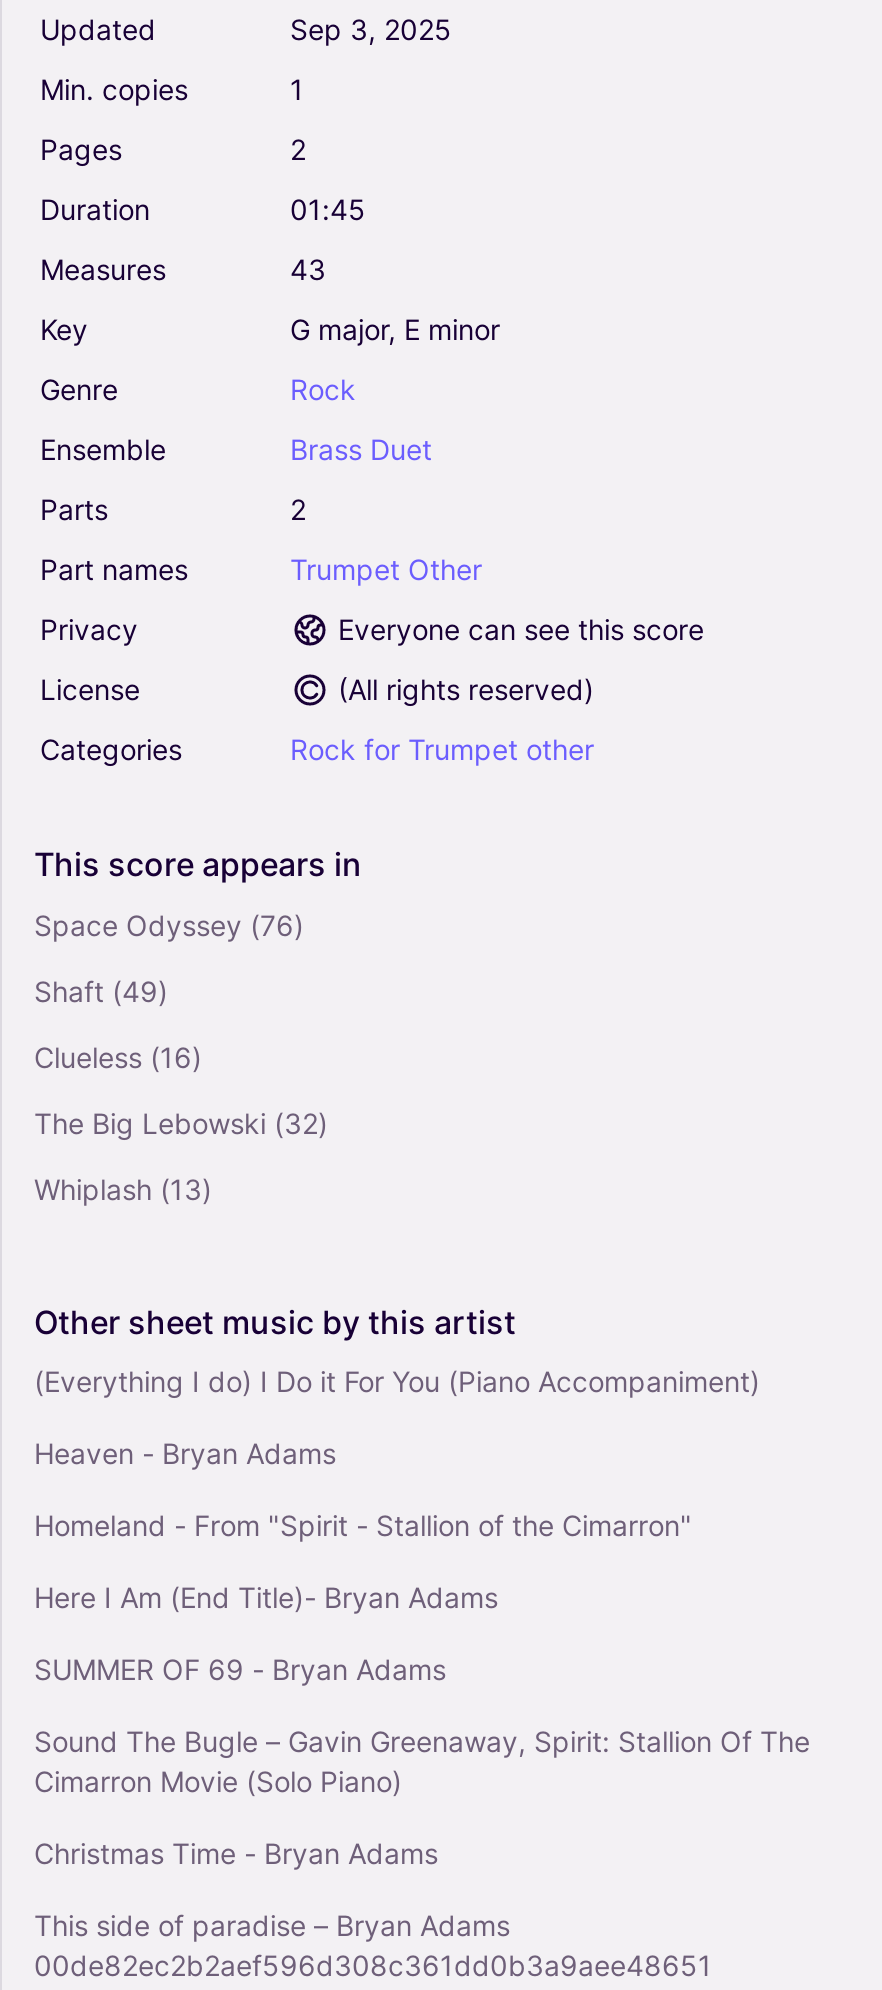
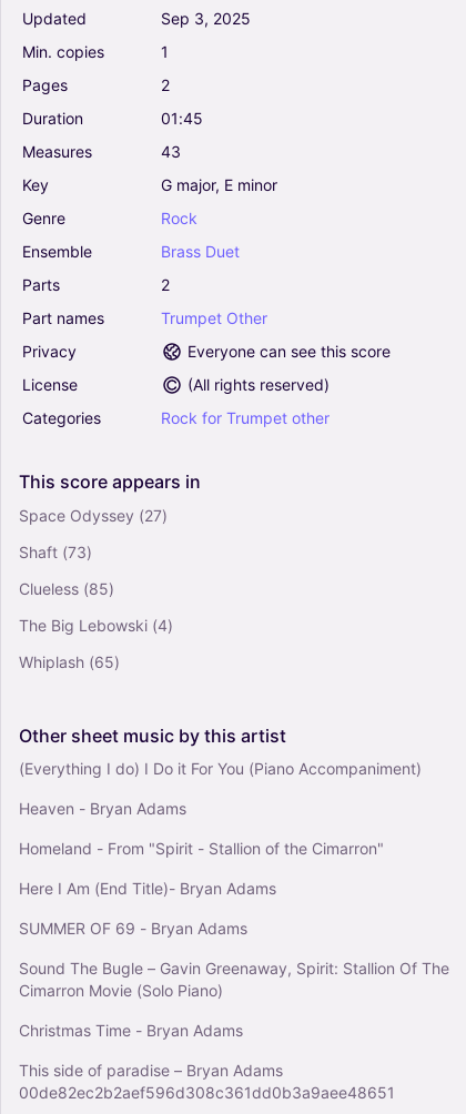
- Space Odyssey (76)
+ Space Odyssey (27)

- Shaft (49)
+ Shaft (73)

- Clueless (16)
+ Clueless (85)

- The Big Lebowski (32)
+ The Big Lebowski (4)

- Whiplash (13)
+ Whiplash (65)
